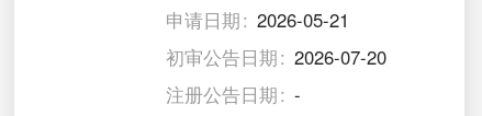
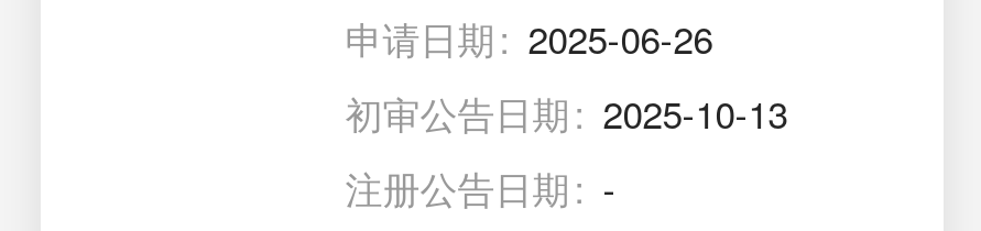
- 申请日期 2026-05-21
+ 申请日期 2025-06-26

- 初审公告日期 2026-07-20
+ 初审公告日期 2025-10-13
